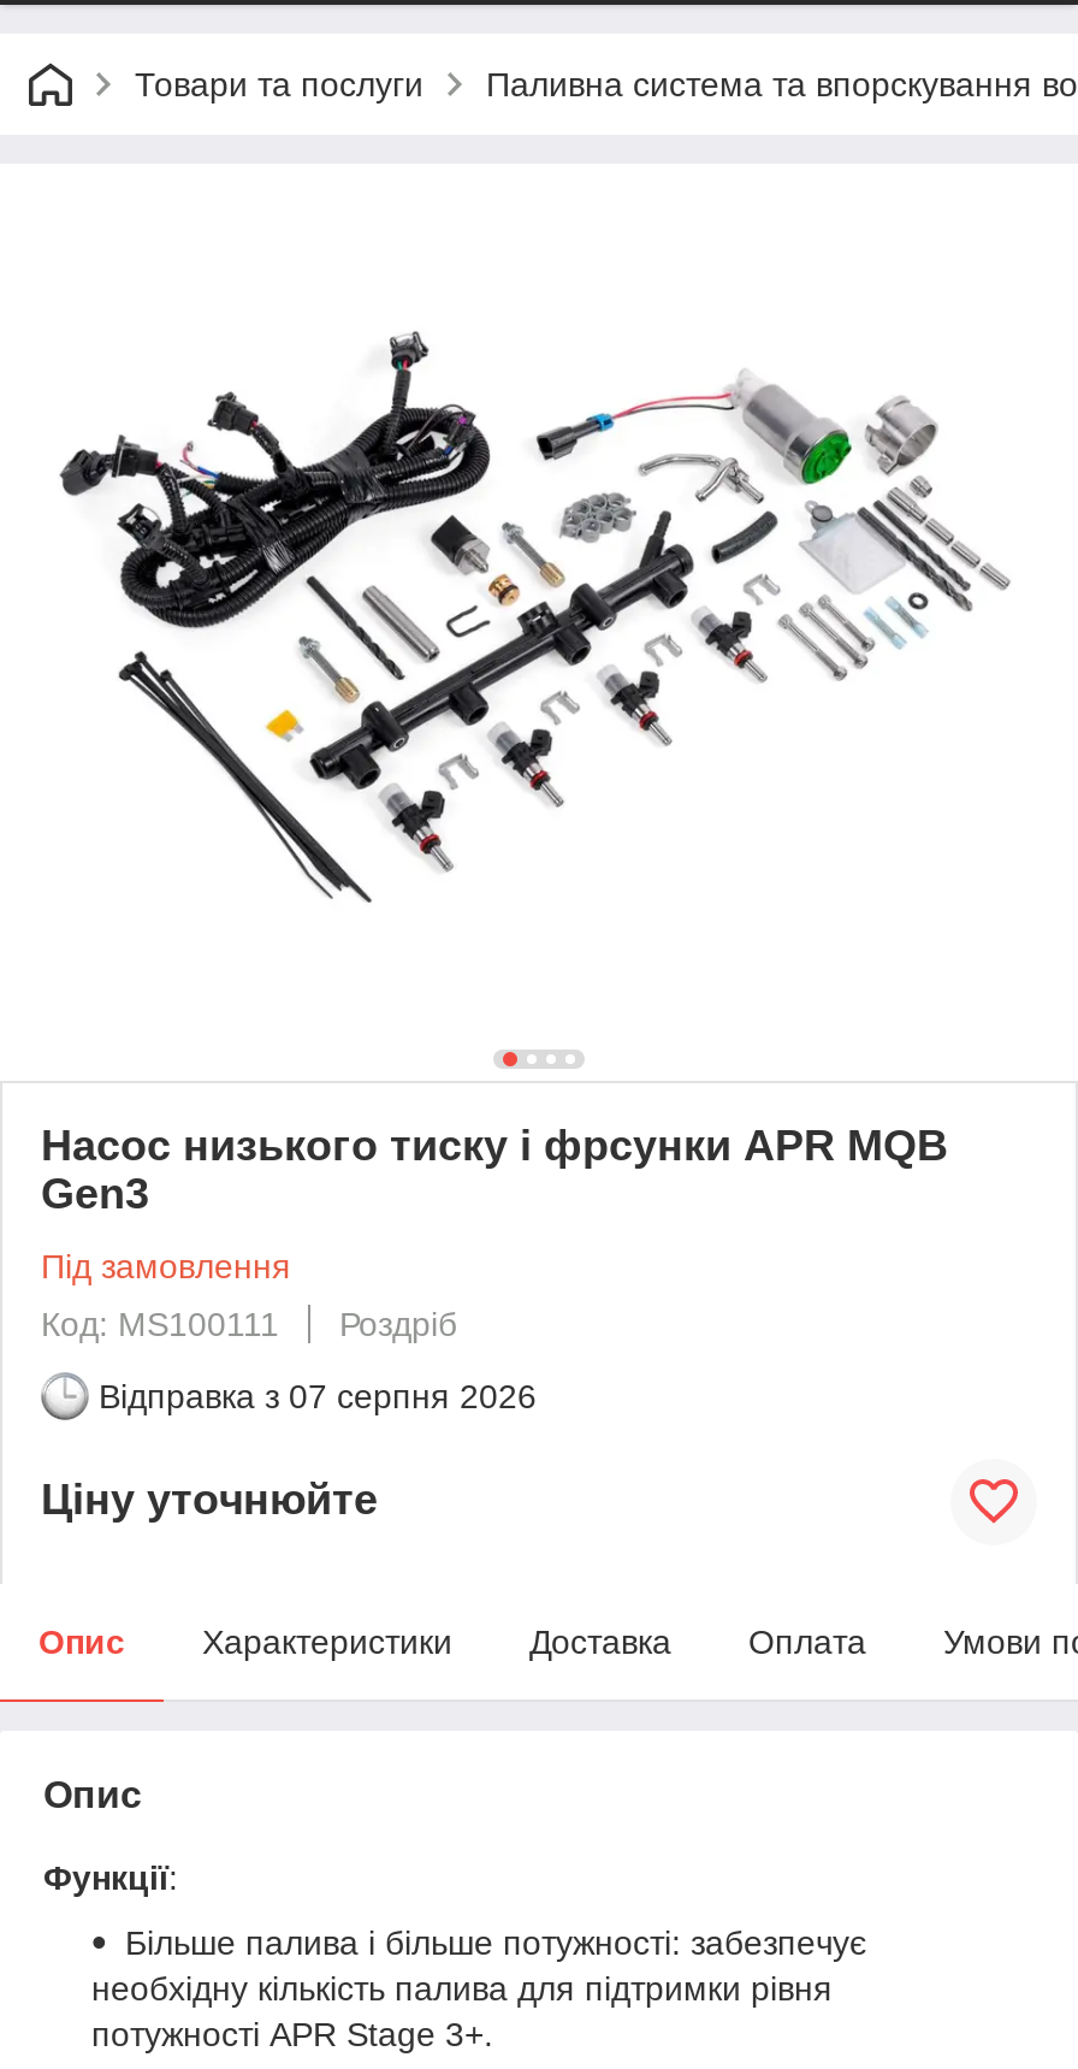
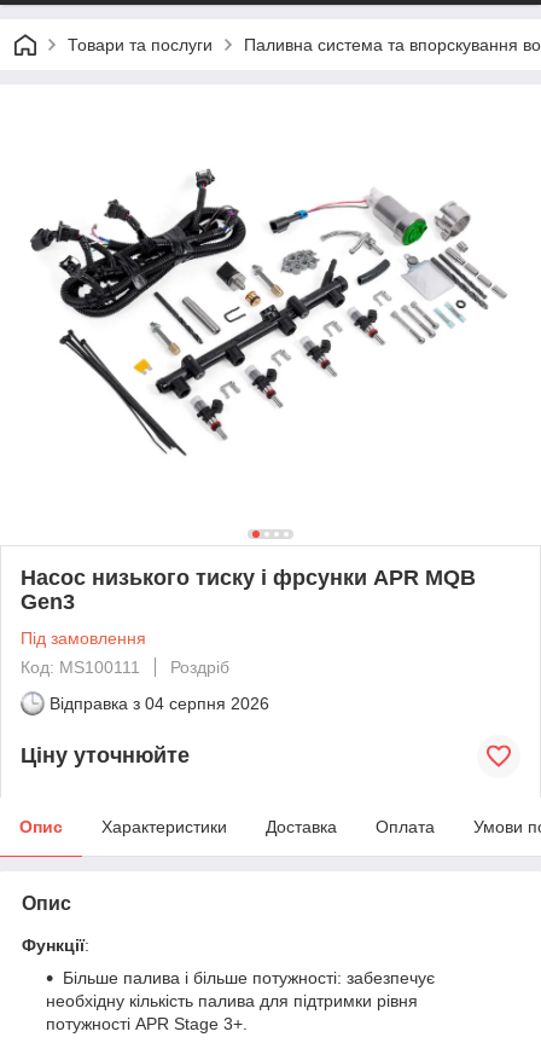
- Відправка з 07 серпня 2026
+ Відправка з 04 серпня 2026
